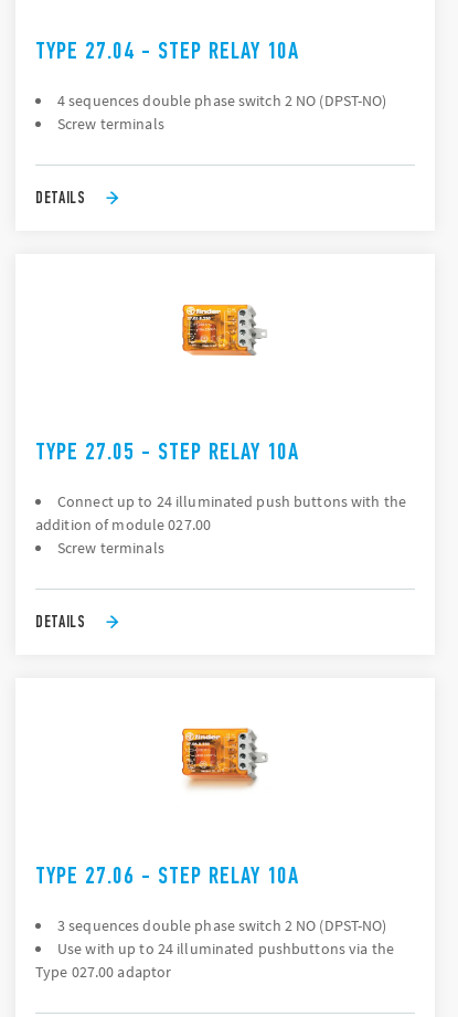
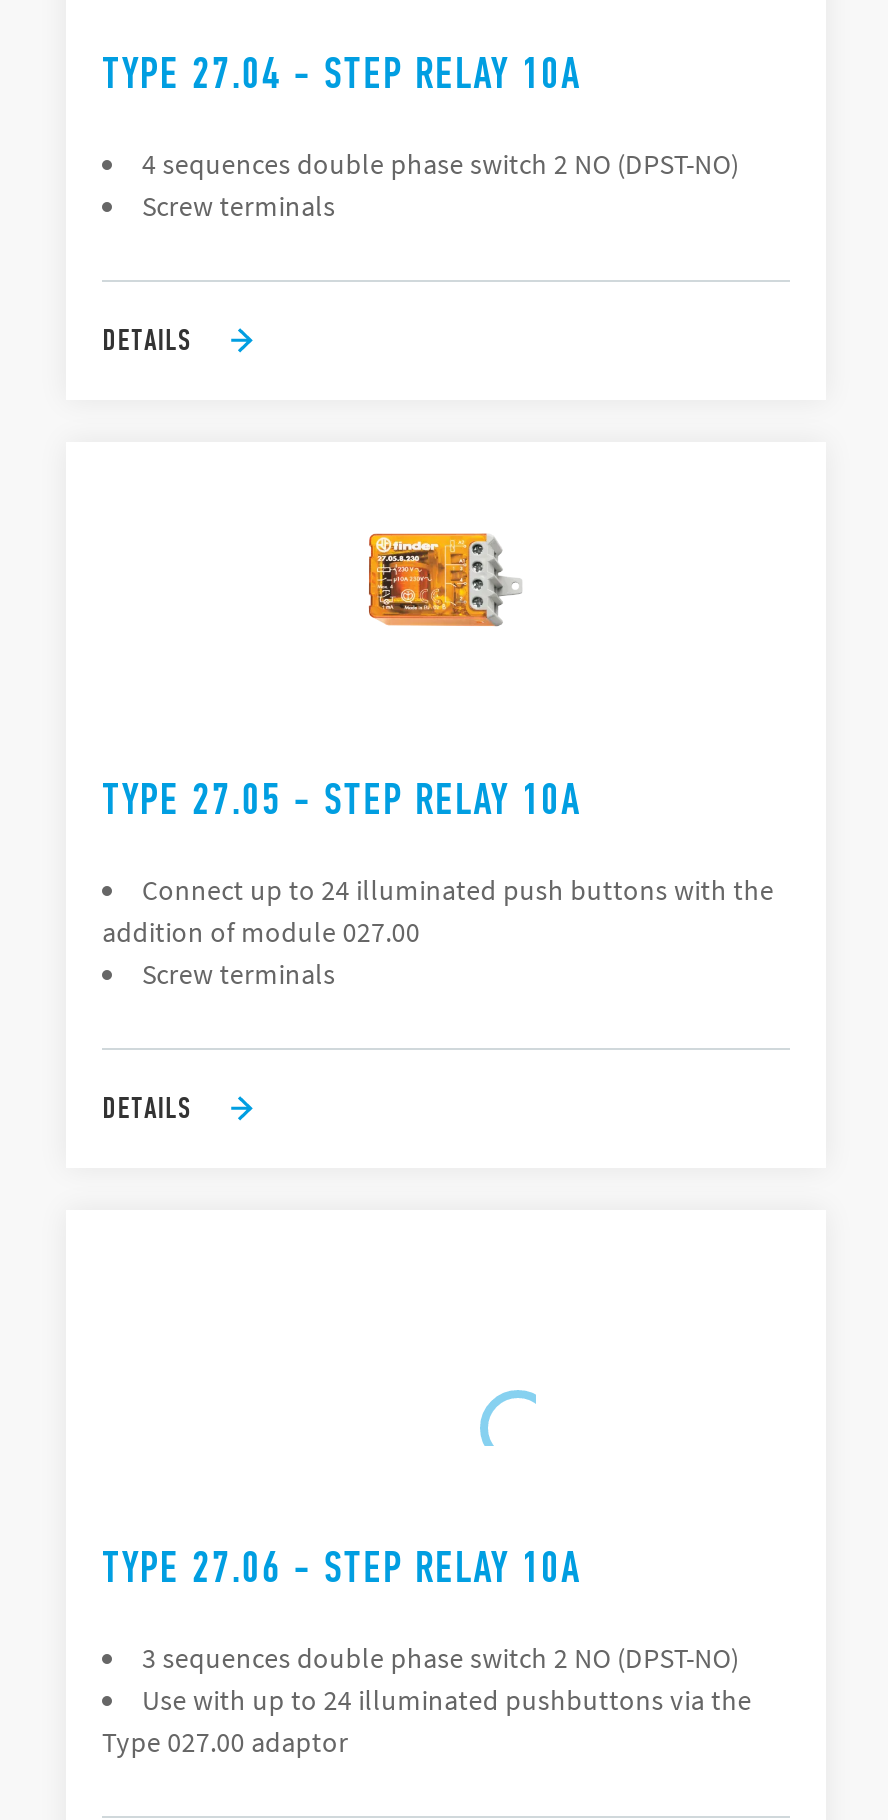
- [image]
